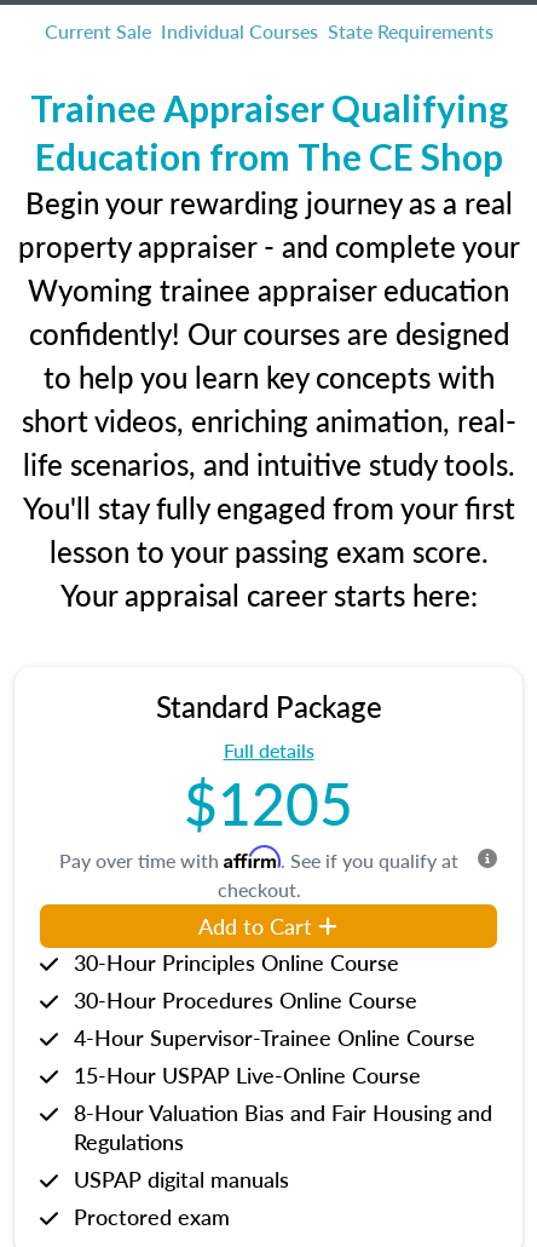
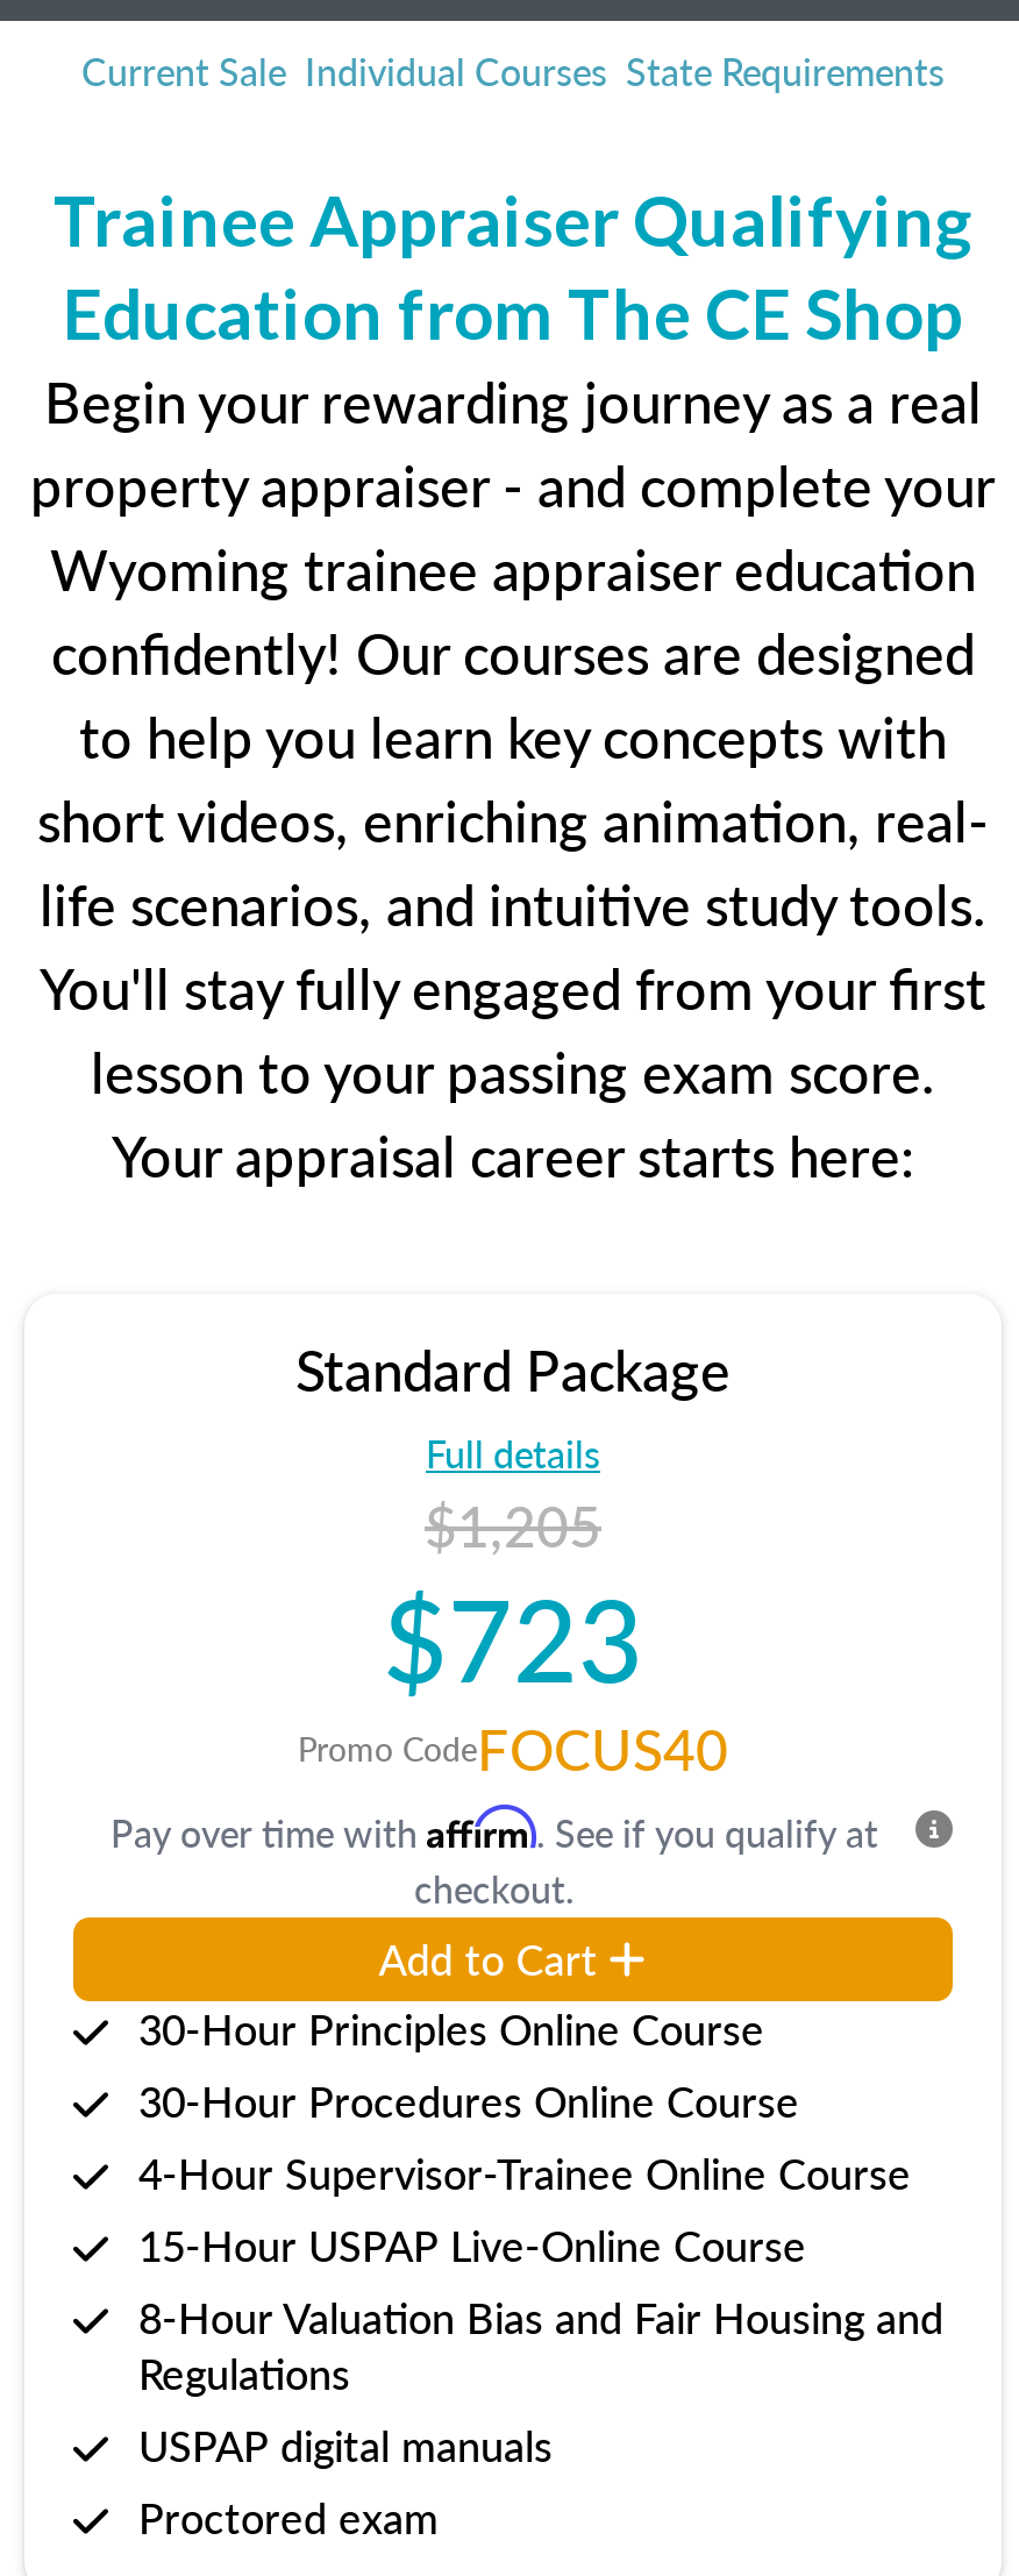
- $1205
+ $1,205
+ $723
+ Promo CodeFOCUS40
